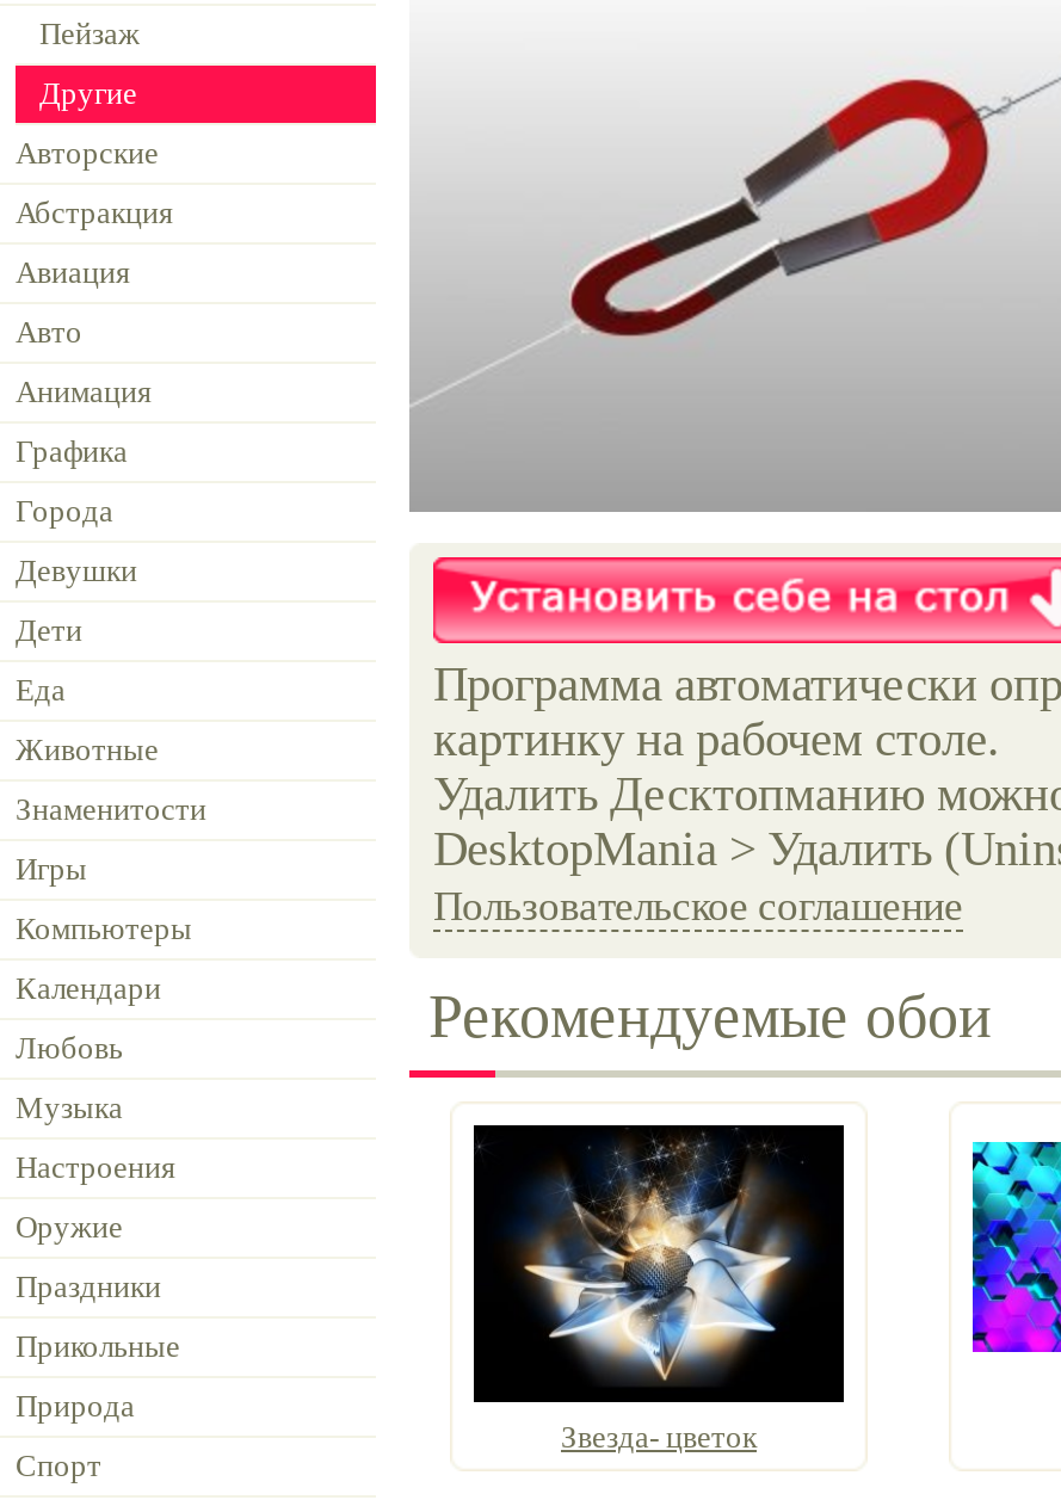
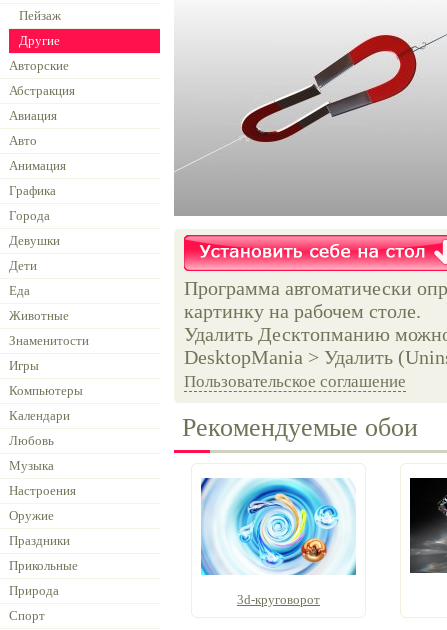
- [image]
- Звезда- цветок
+ [image]
+ 3d-круговорот

- [image]
+ [image]
